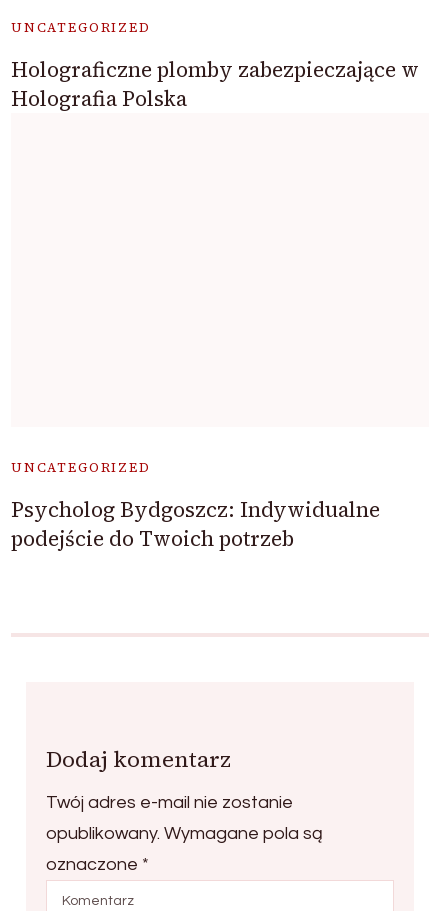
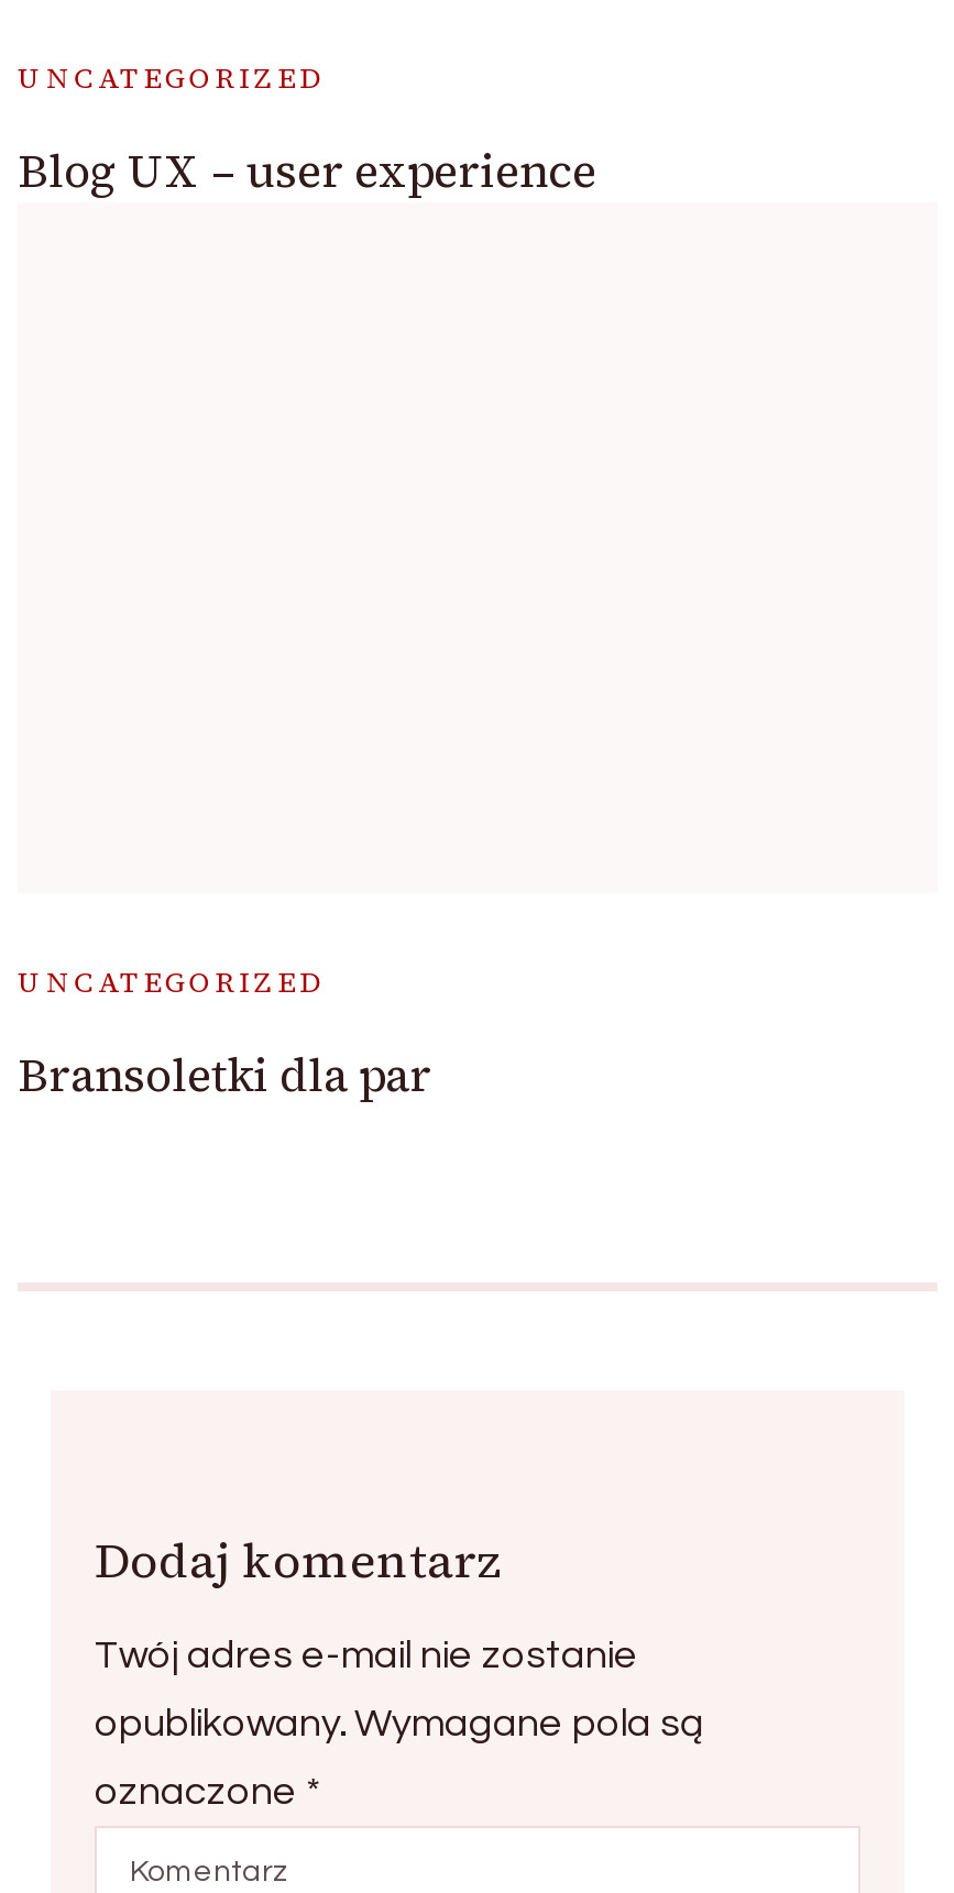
- Holograficzne plomby zabezpieczające w
- Holografia Polska
+ Blog UX – user experience

- Psycholog Bydgoszcz: Indywidualne
- podejście do Twoich potrzeb
+ Bransoletki dla par
